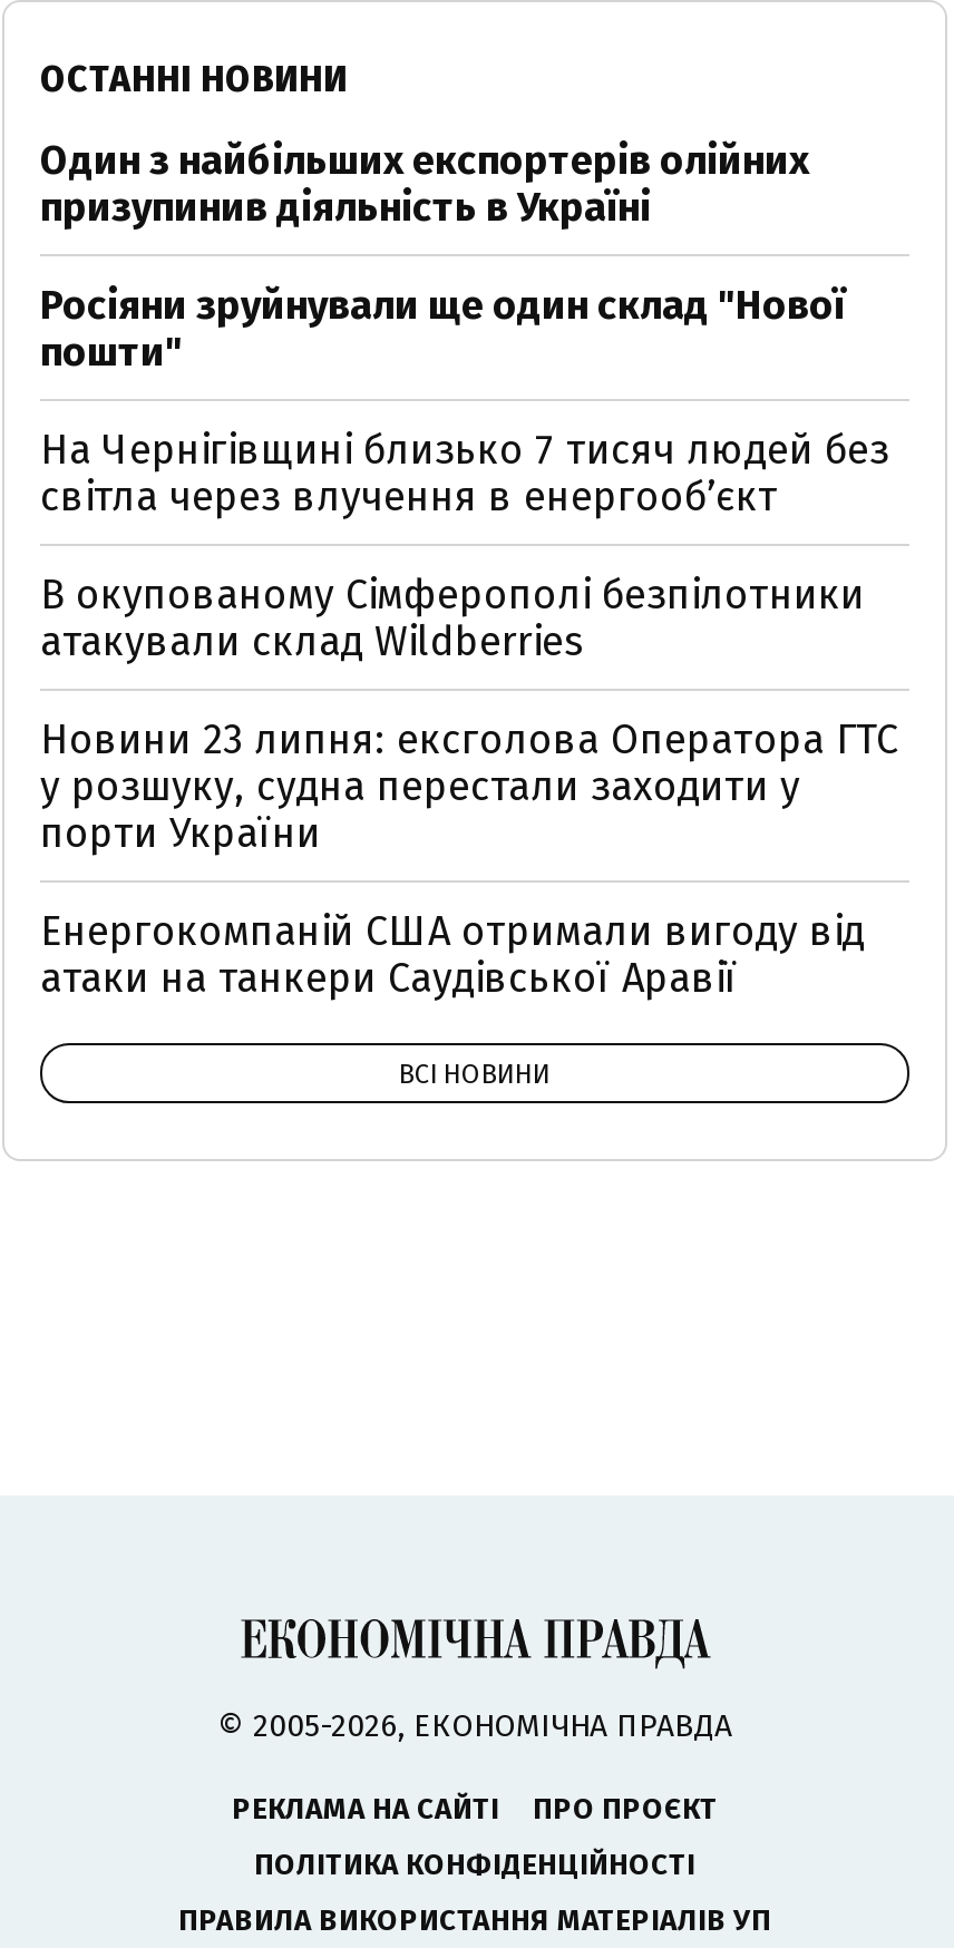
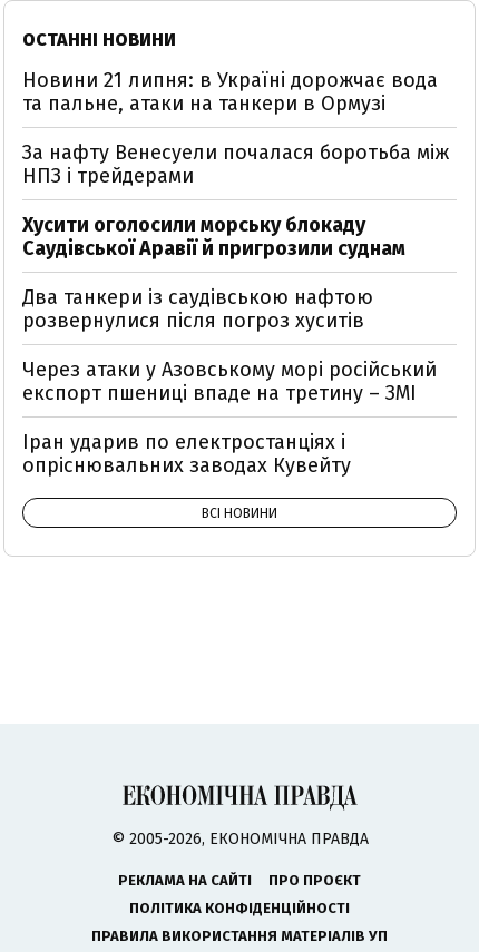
- Один з найбільших експортерів олійних
- призупинив діяльність в Україні
+ Новини 21 липня: в Україні дорожчає вода
+ та пальне, атаки на танкери в Ормузі

- Росіяни зруйнували ще один склад "Нової
- пошти"
+ За нафту Венесуели почалася боротьба між
+ НПЗ і трейдерами

- На Чернігівщині близько 7 тисяч людей без
- світла через влучення в енергообʼєкт
+ Хусити оголосили морську блокаду
+ Саудівської Аравії й пригрозили суднам

- В окупованому Сімферополі безпілотники
- атакували склад Wildberries
+ Два танкери із саудівською нафтою
+ розвернулися після погроз хуситів

- Новини 23 липня: ексголова Оператора ГТС
- у розшуку, судна перестали заходити у
- порти України
+ Через атаки у Азовському морі російський
+ експорт пшениці впаде на третину – ЗМІ

- Енергокомпаній США отримали вигоду від
- атаки на танкери Саудівської Аравії
+ Іран ударив по електростанціях і
+ опріснювальних заводах Кувейту
